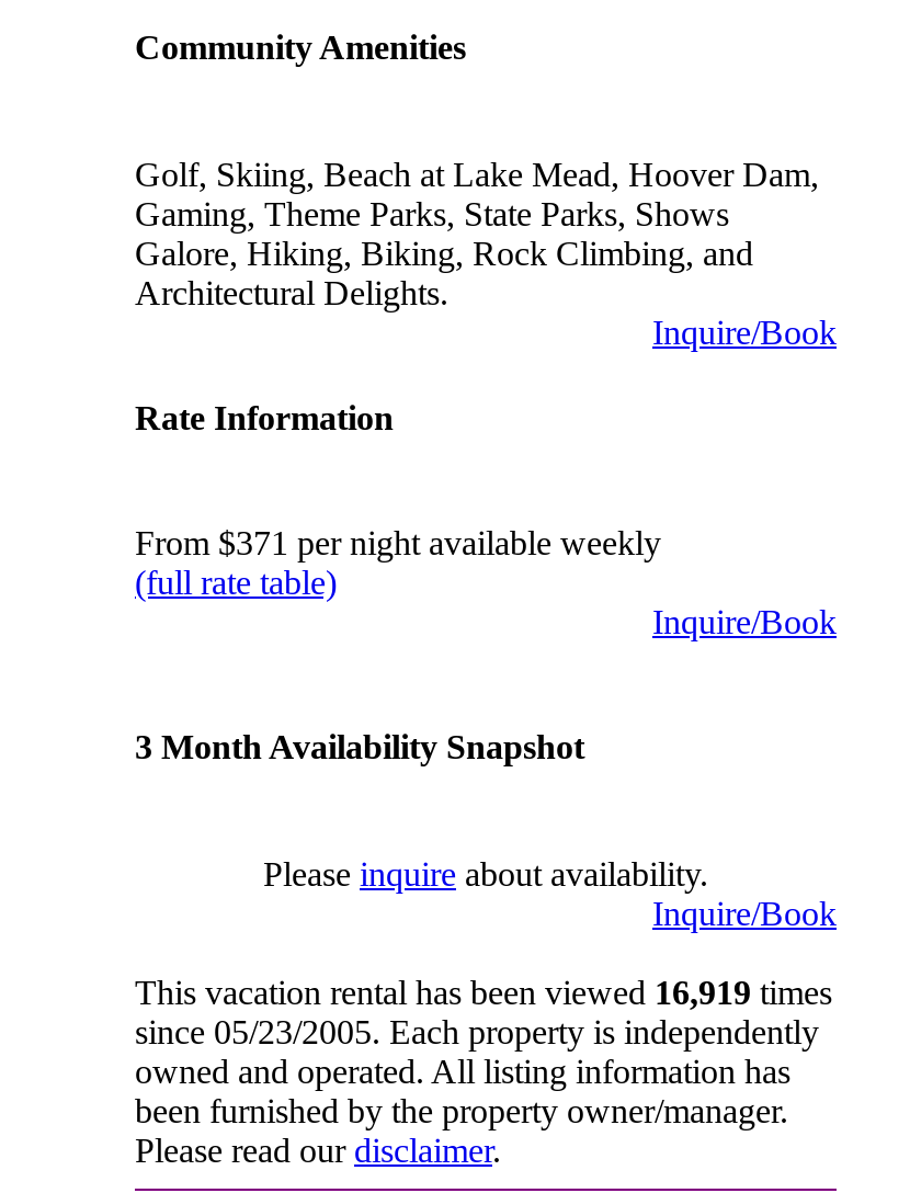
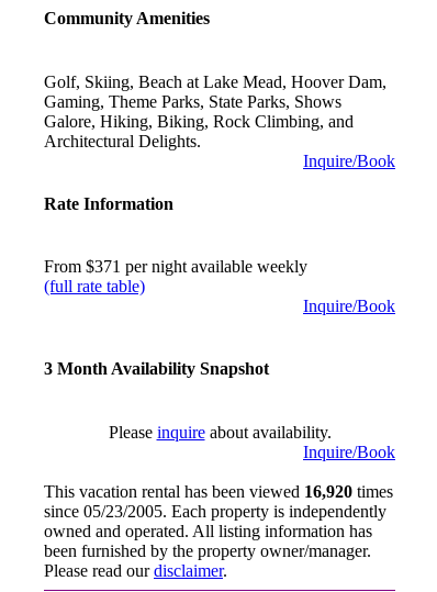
- This vacation rental has been viewed 16,919 times
+ This vacation rental has been viewed 16,920 times
